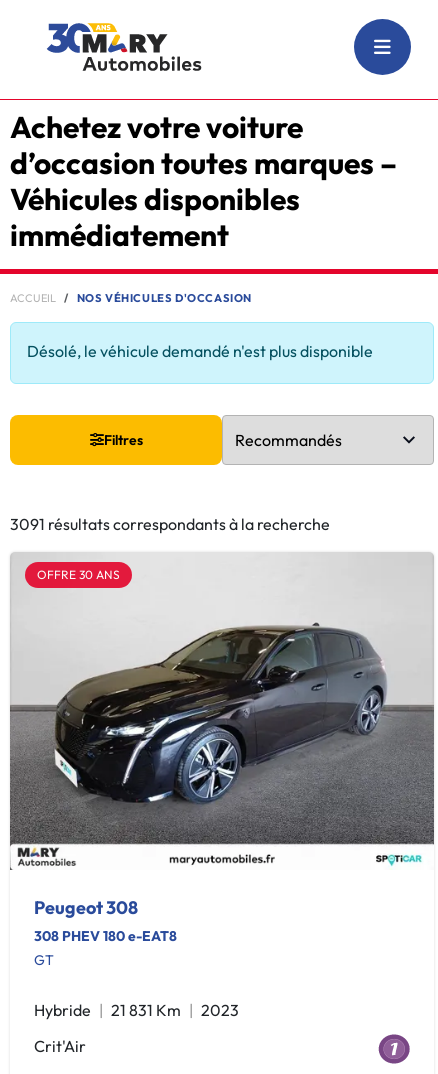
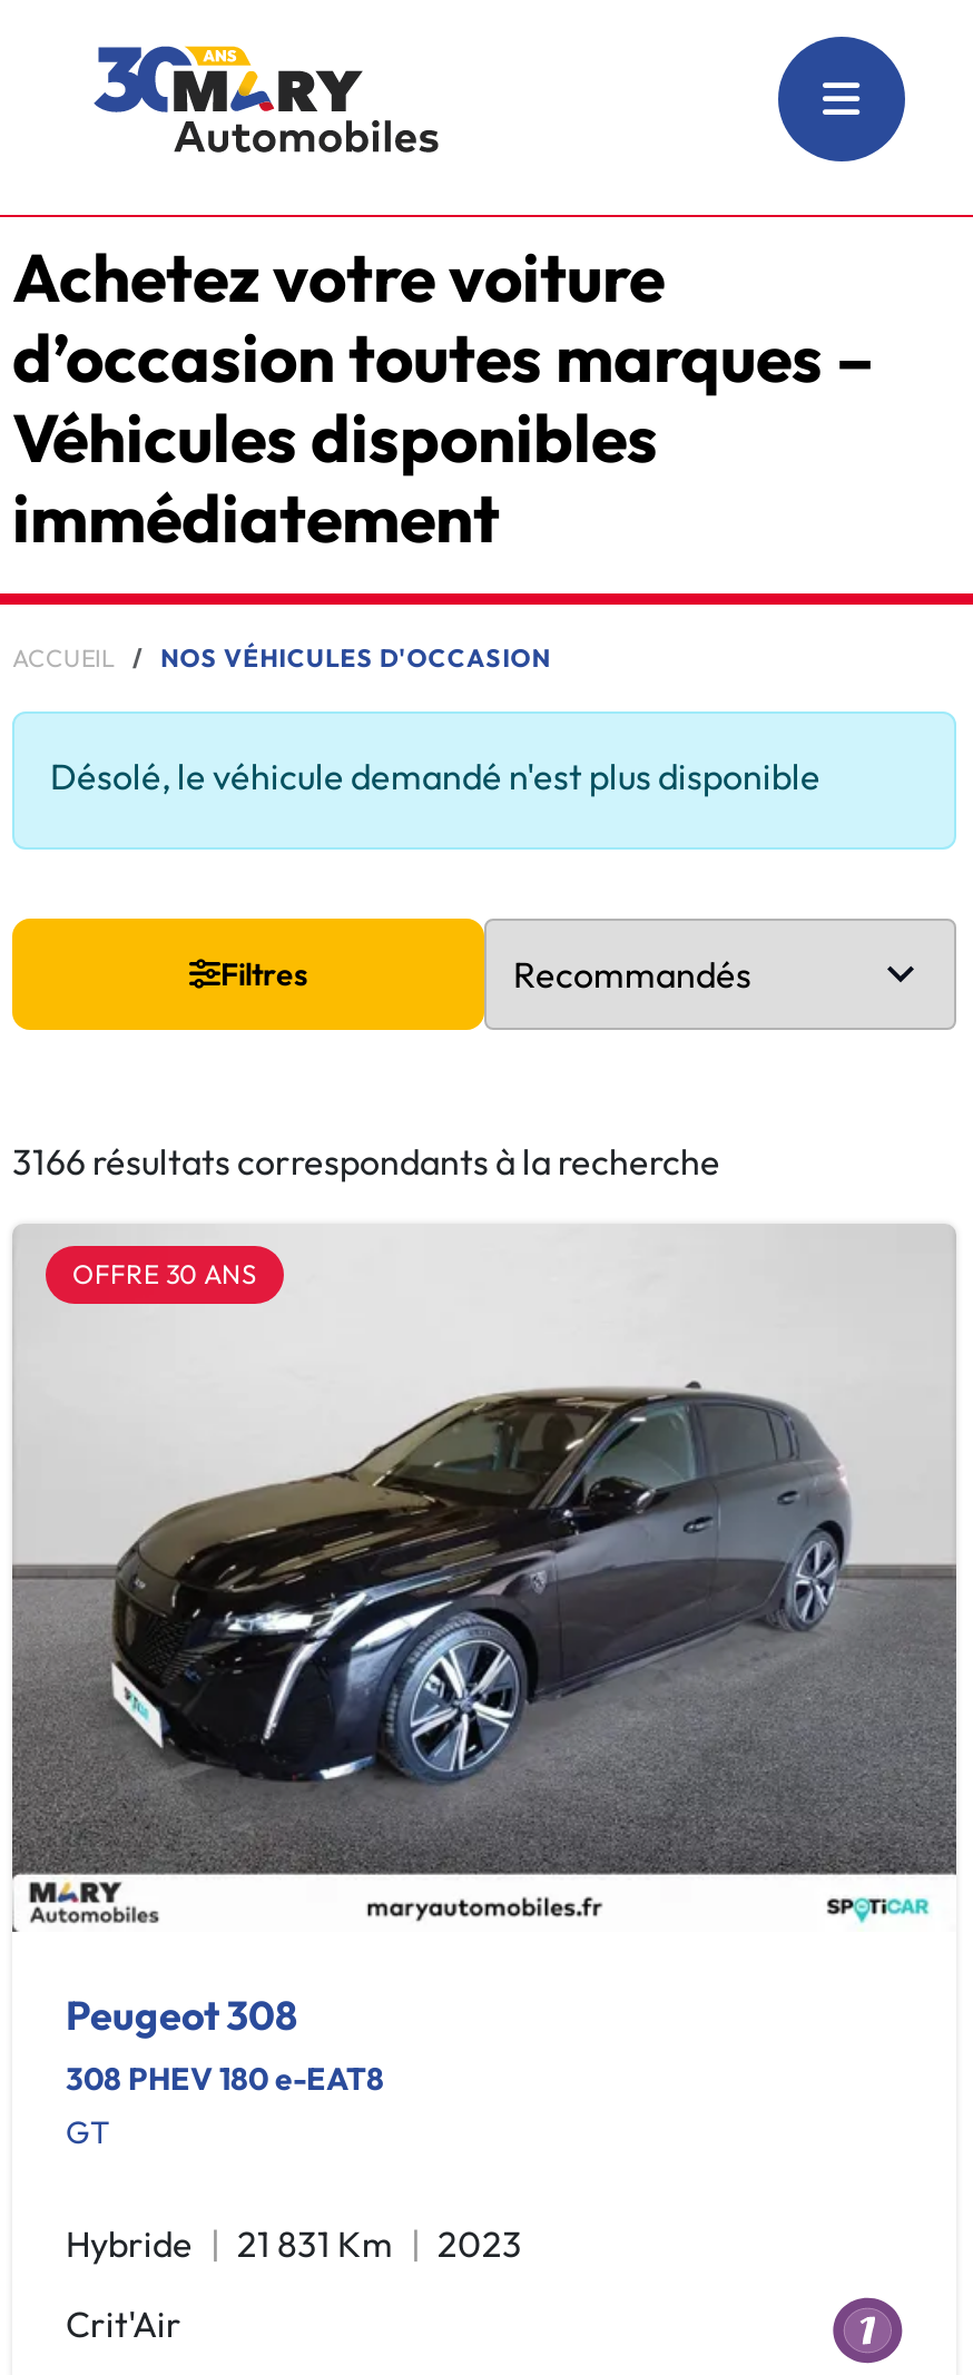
- 3091 résultats correspondants à la recherche
+ 3166 résultats correspondants à la recherche
